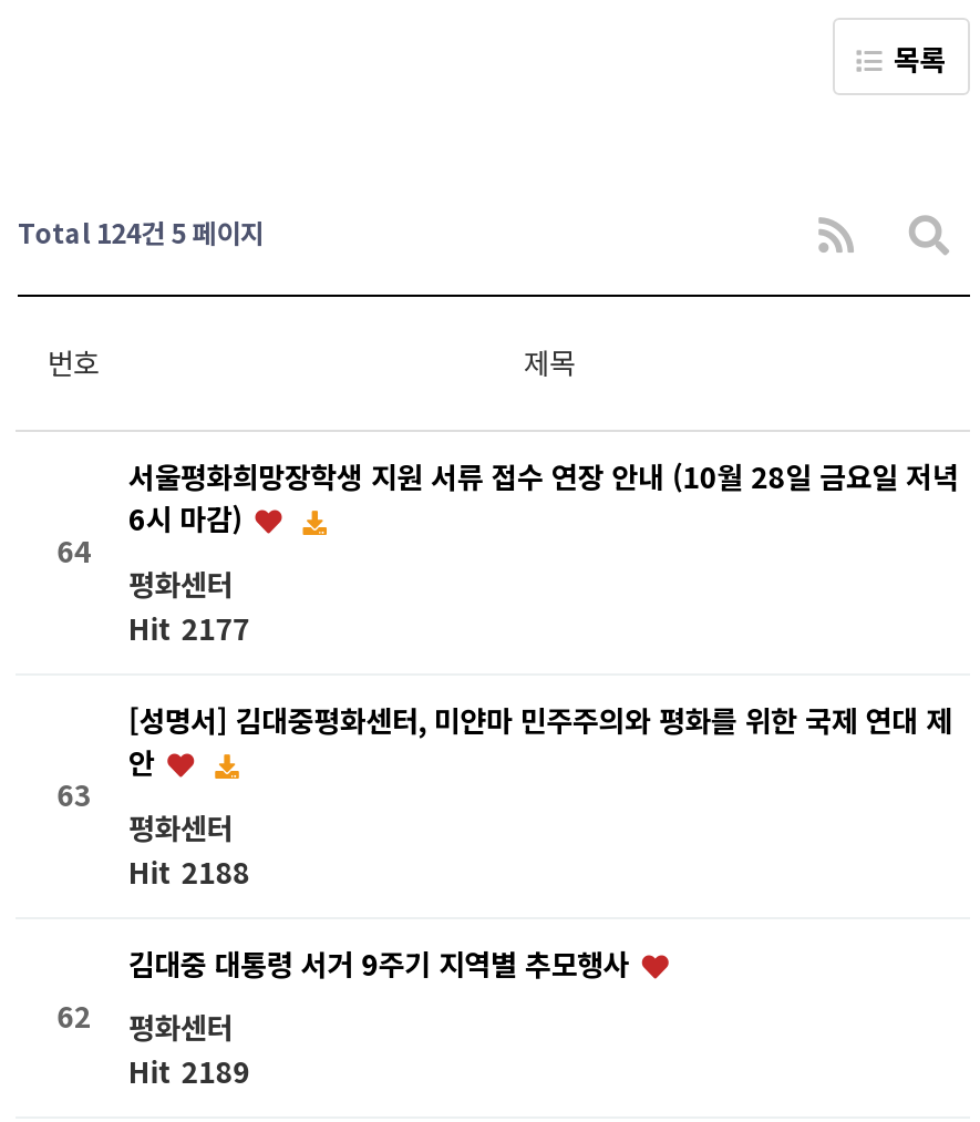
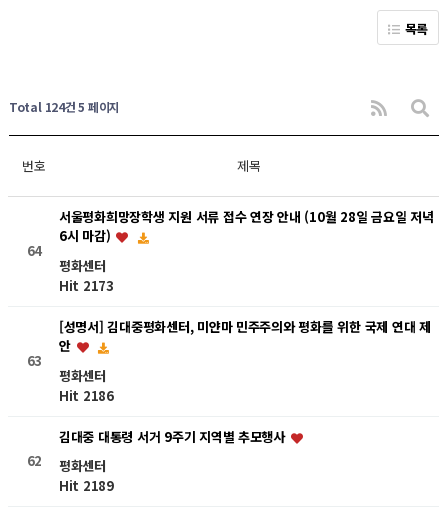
- Hit 2177
+ Hit 2173

- Hit 2188
+ Hit 2186
